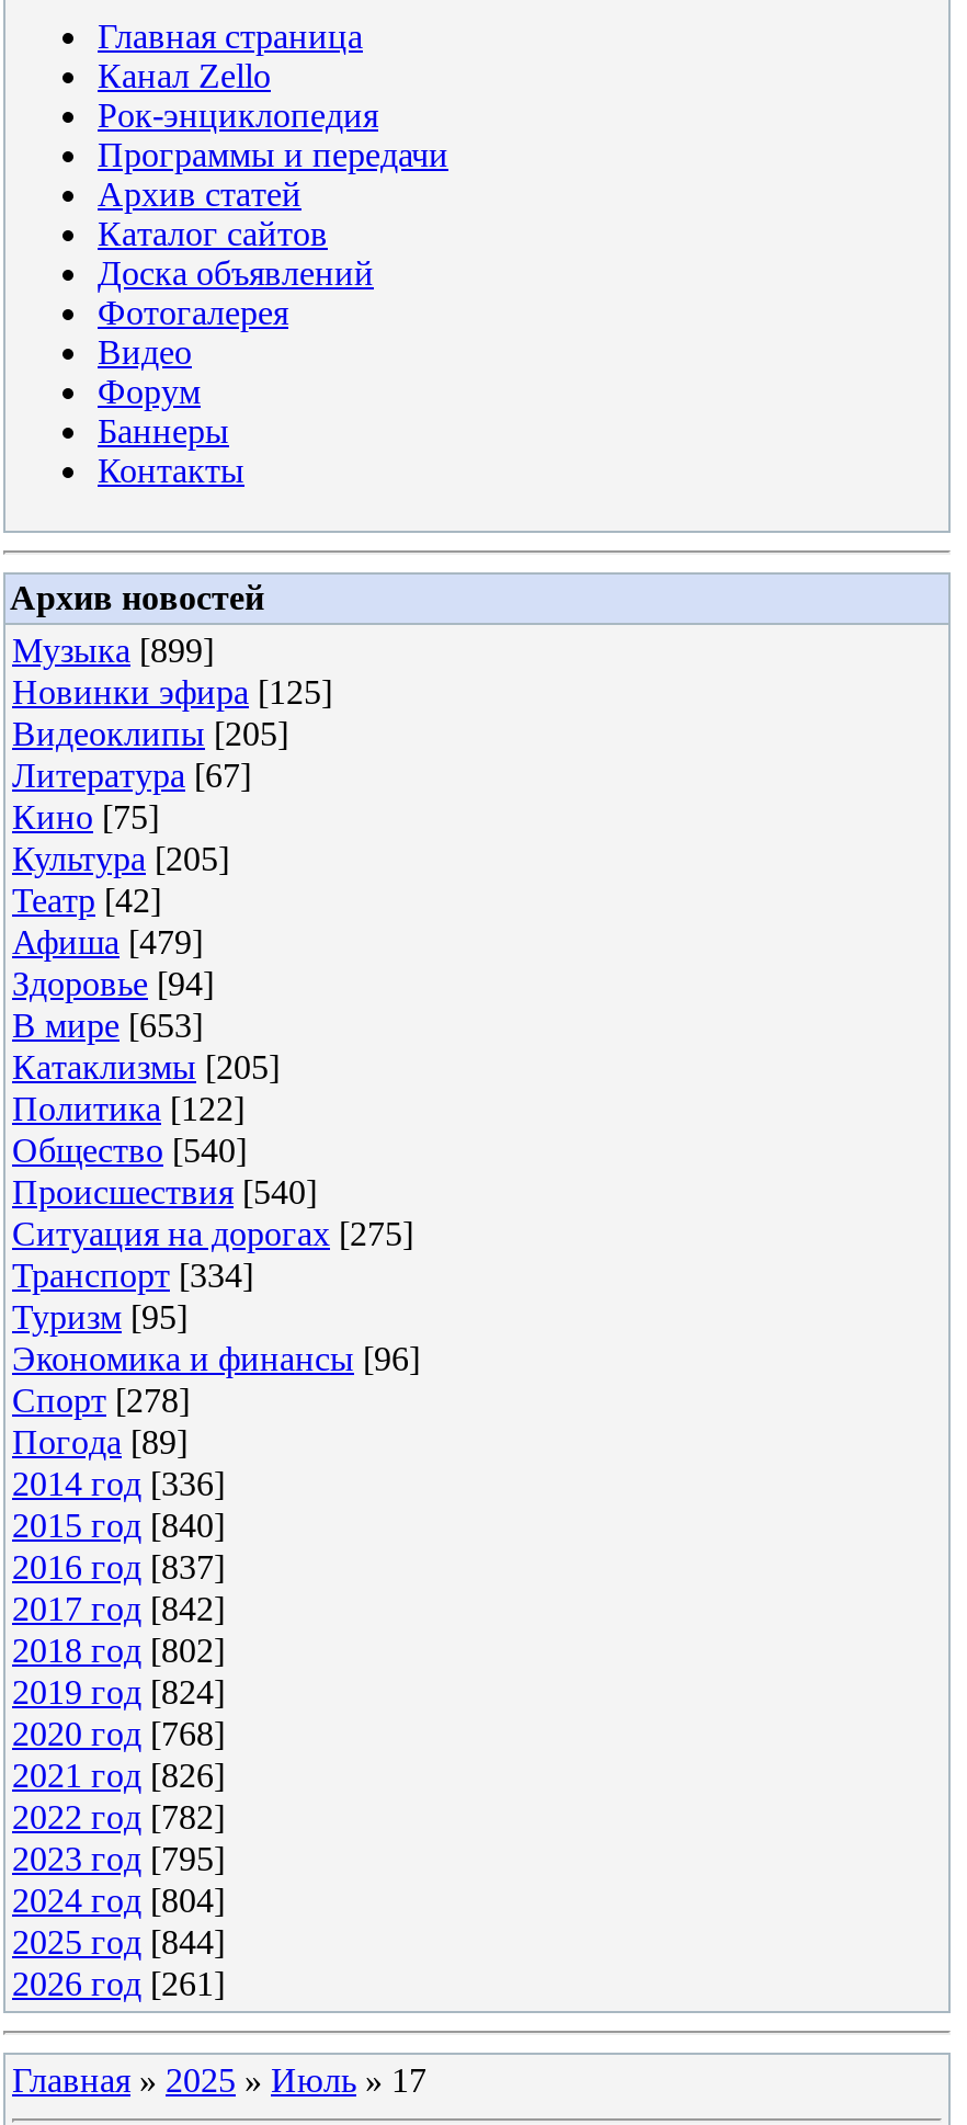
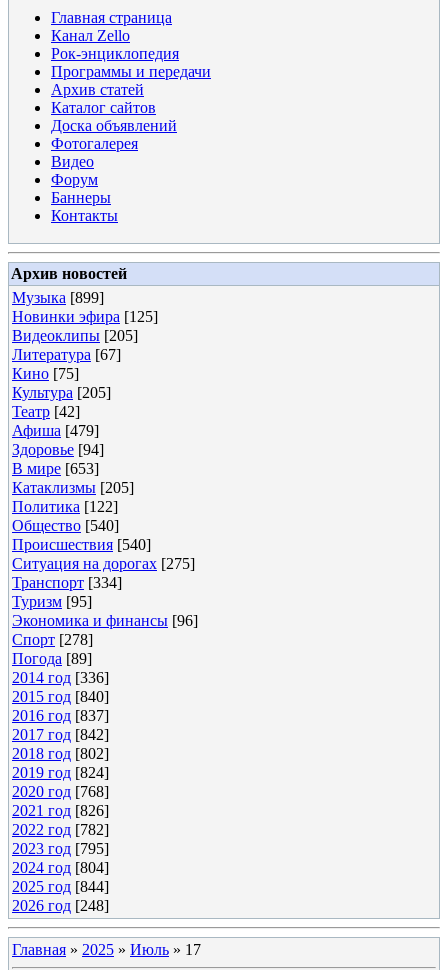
- 2026 год [261]
+ 2026 год [248]
